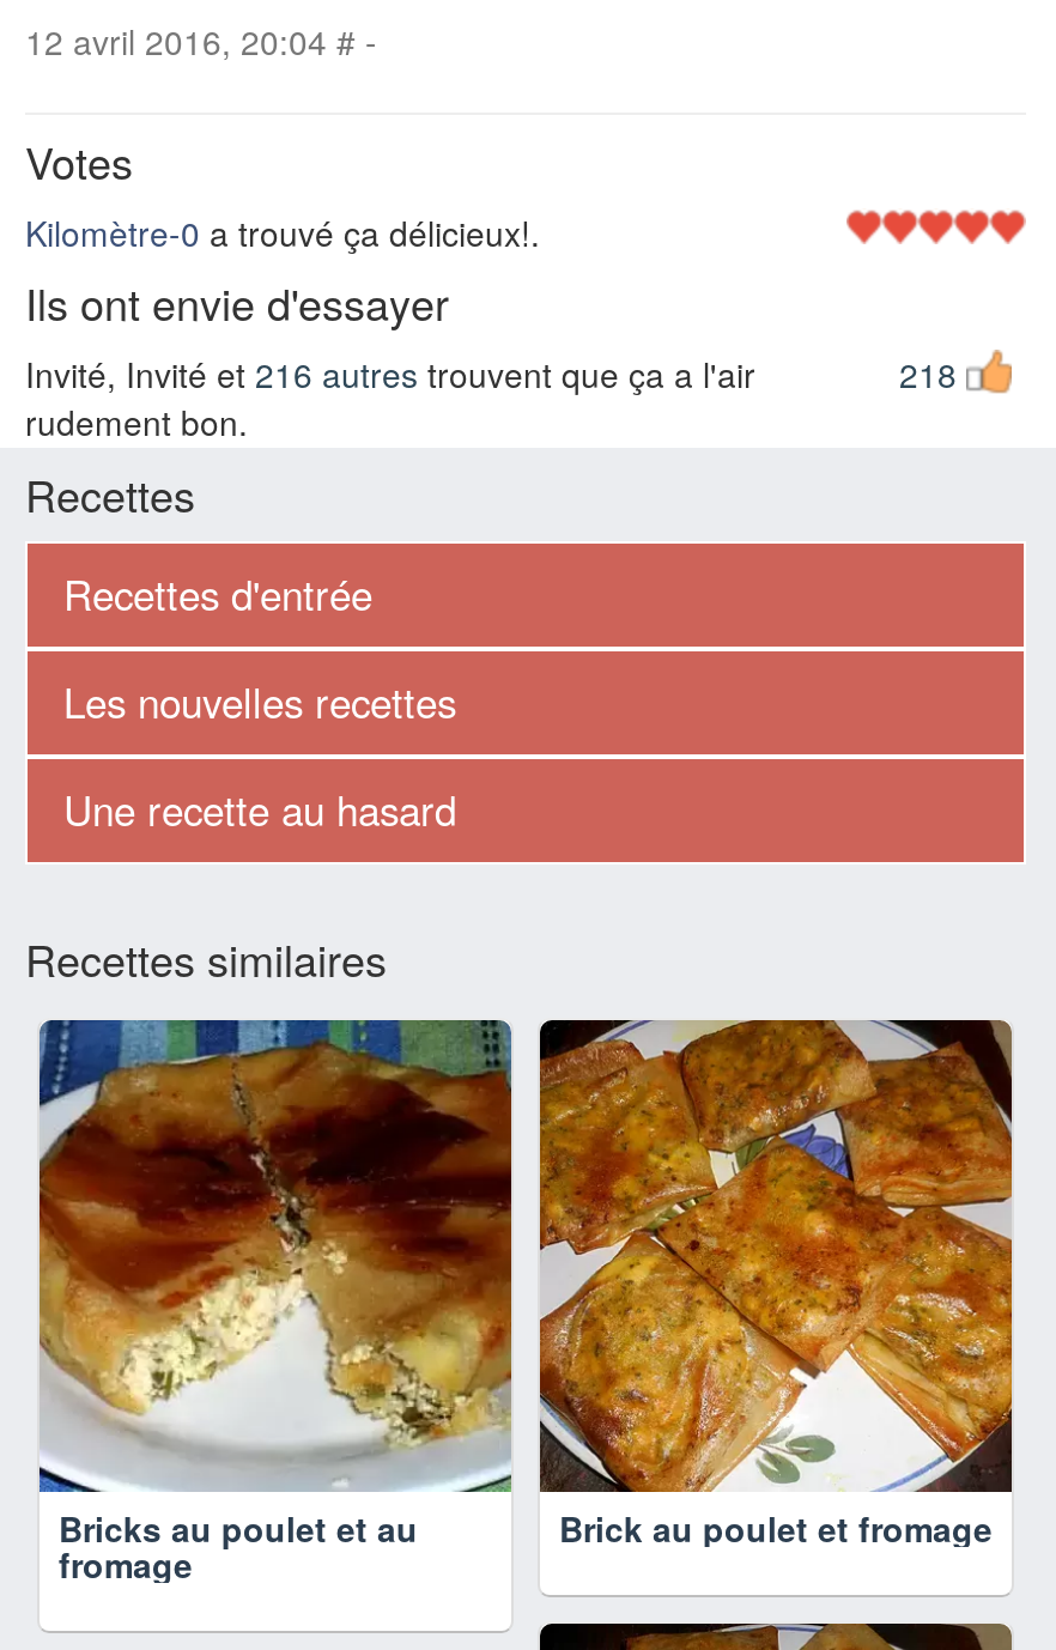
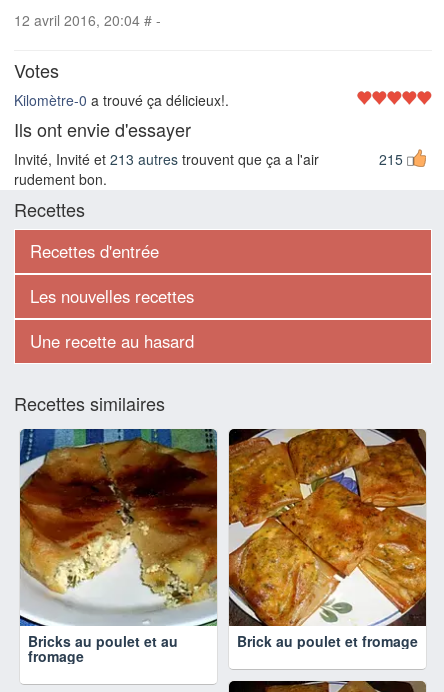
- Invité, Invité et 216 autres trouvent que ça a l'air
+ Invité, Invité et 213 autres trouvent que ça a l'air

- 218
+ 215
